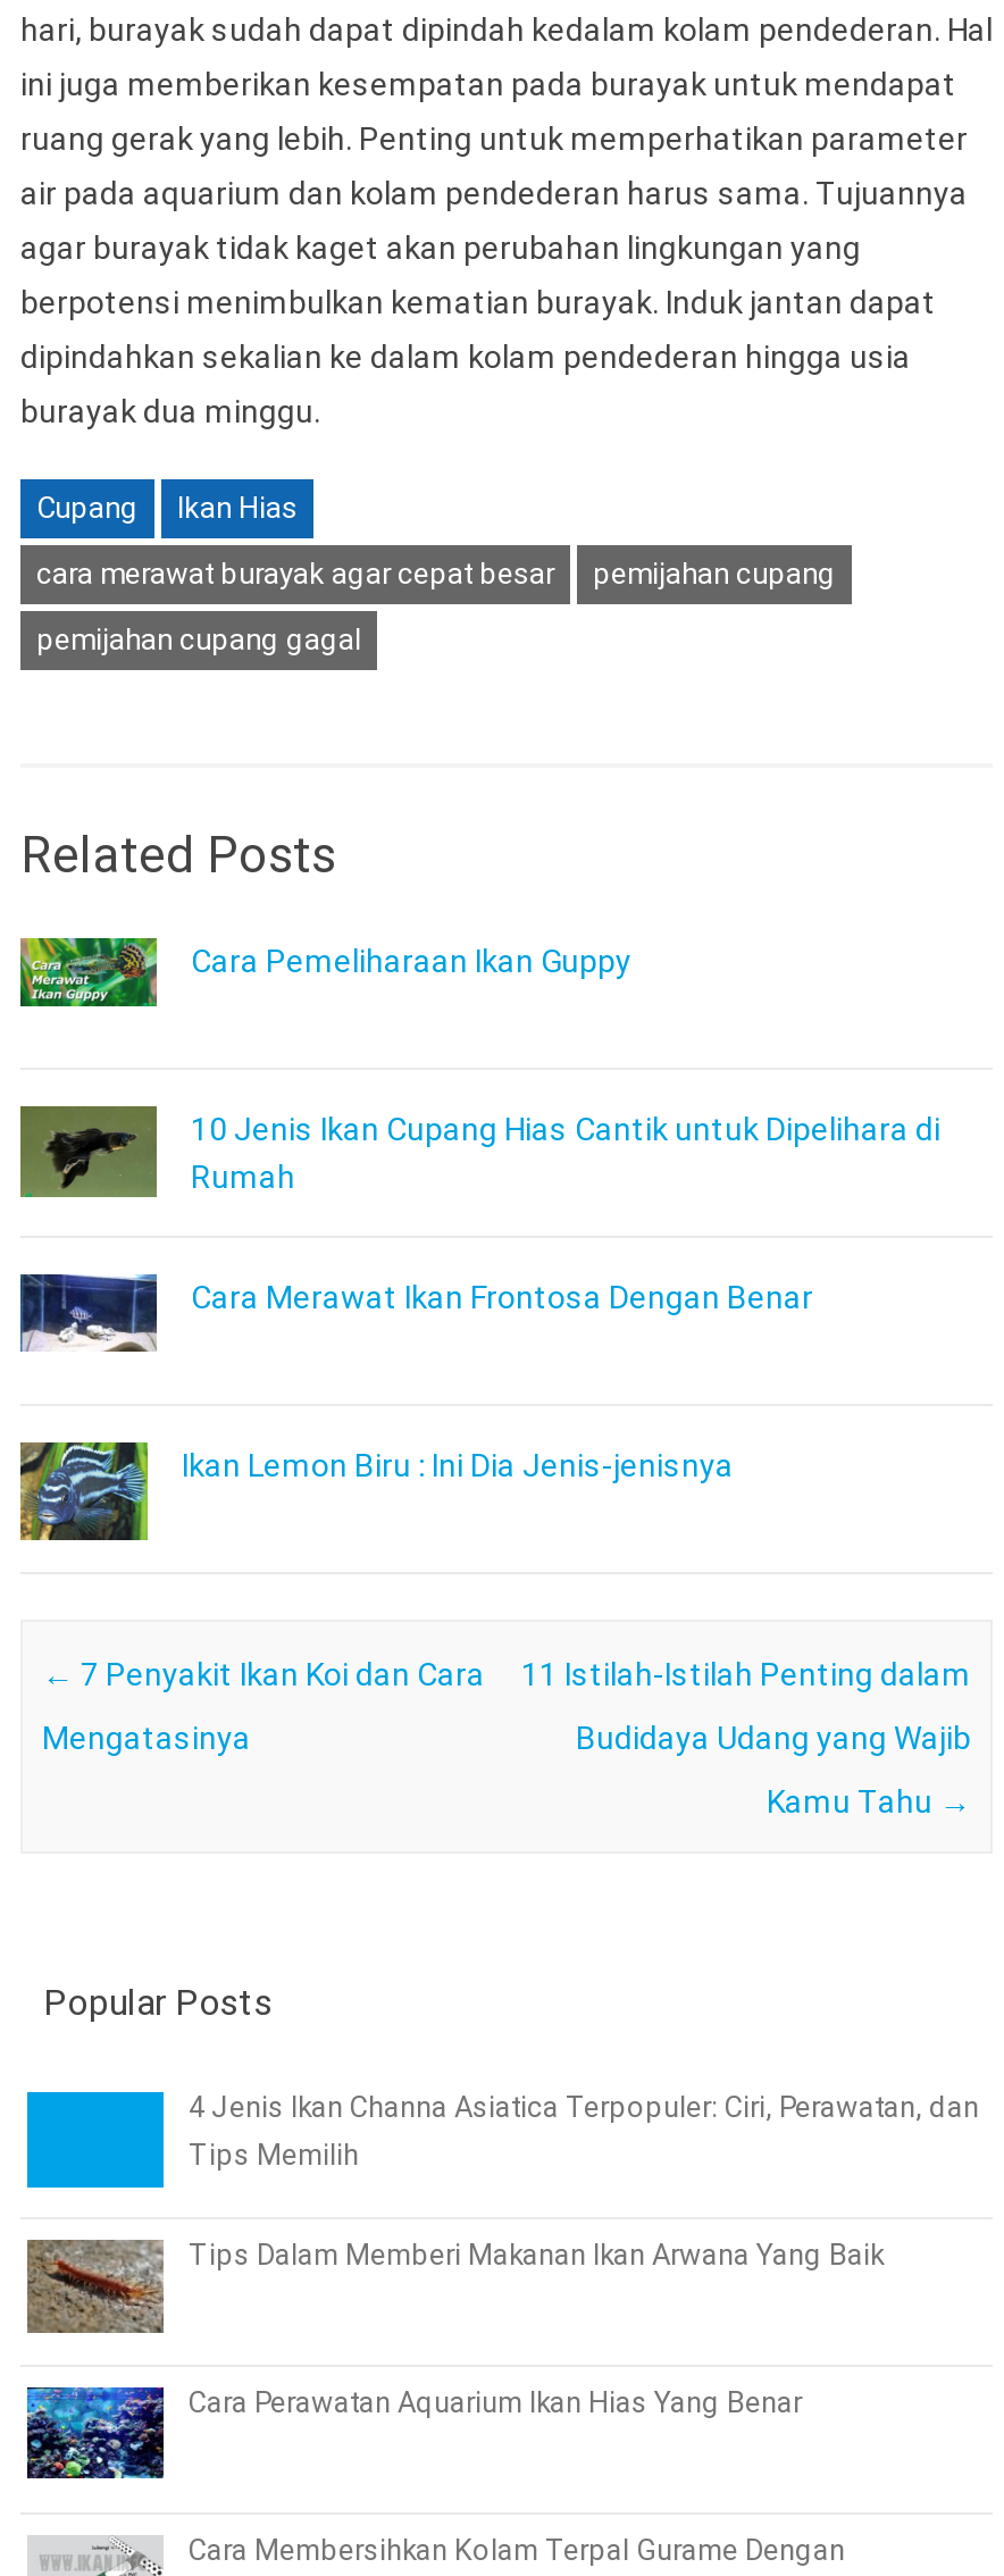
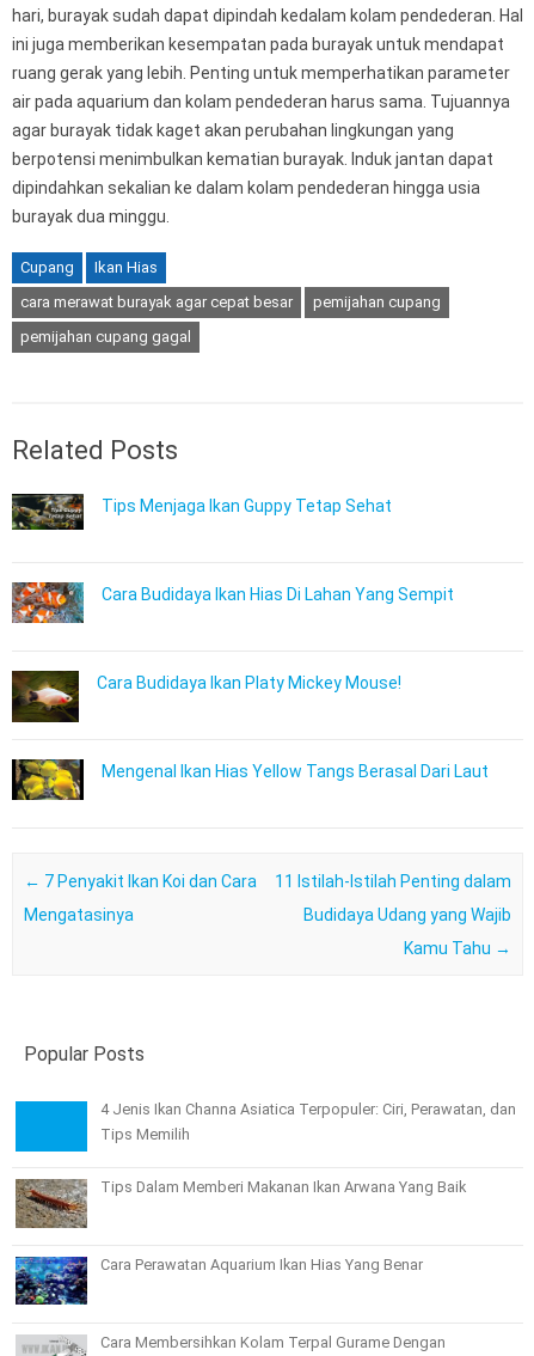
- [image]
- Cara Pemeliharaan Ikan Guppy
+ [image]
+ Tips Menjaga Ikan Guppy Tetap Sehat

- [image]
- 10 Jenis Ikan Cupang Hias Cantik untuk Dipelihara di
- Rumah
+ [image]
+ Cara Budidaya Ikan Hias Di Lahan Yang Sempit

- [image]
- Cara Merawat Ikan Frontosa Dengan Benar
+ [image]
+ Cara Budidaya Ikan Platy Mickey Mouse!

- [image]
- Ikan Lemon Biru : Ini Dia Jenis-jenisnya
+ [image]
+ Mengenal Ikan Hias Yellow Tangs Berasal Dari Laut
